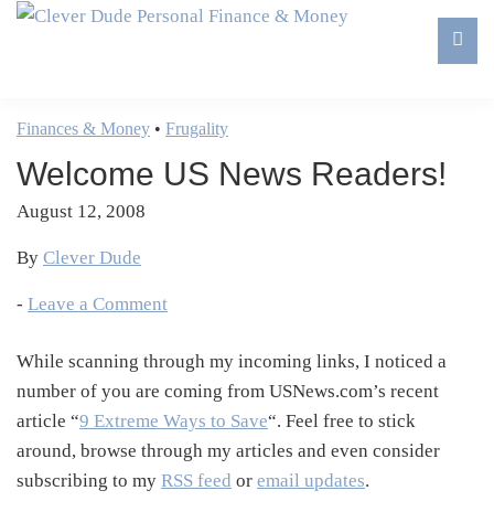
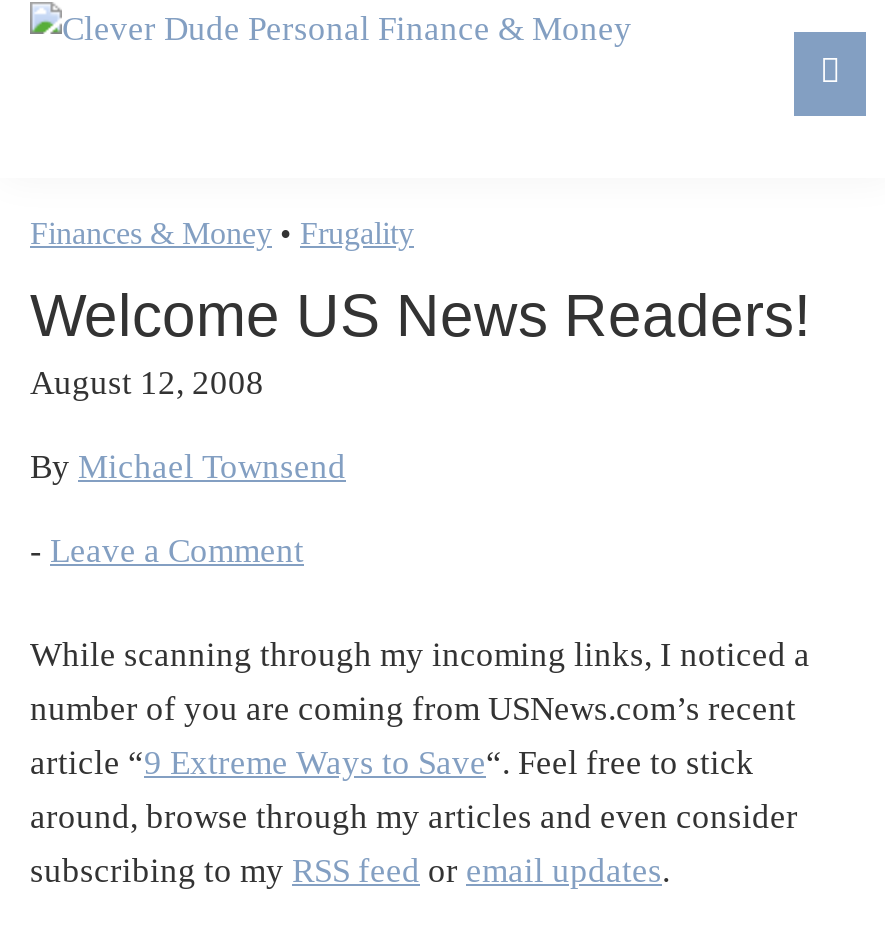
- By Clever Dude
+ By Michael Townsend
